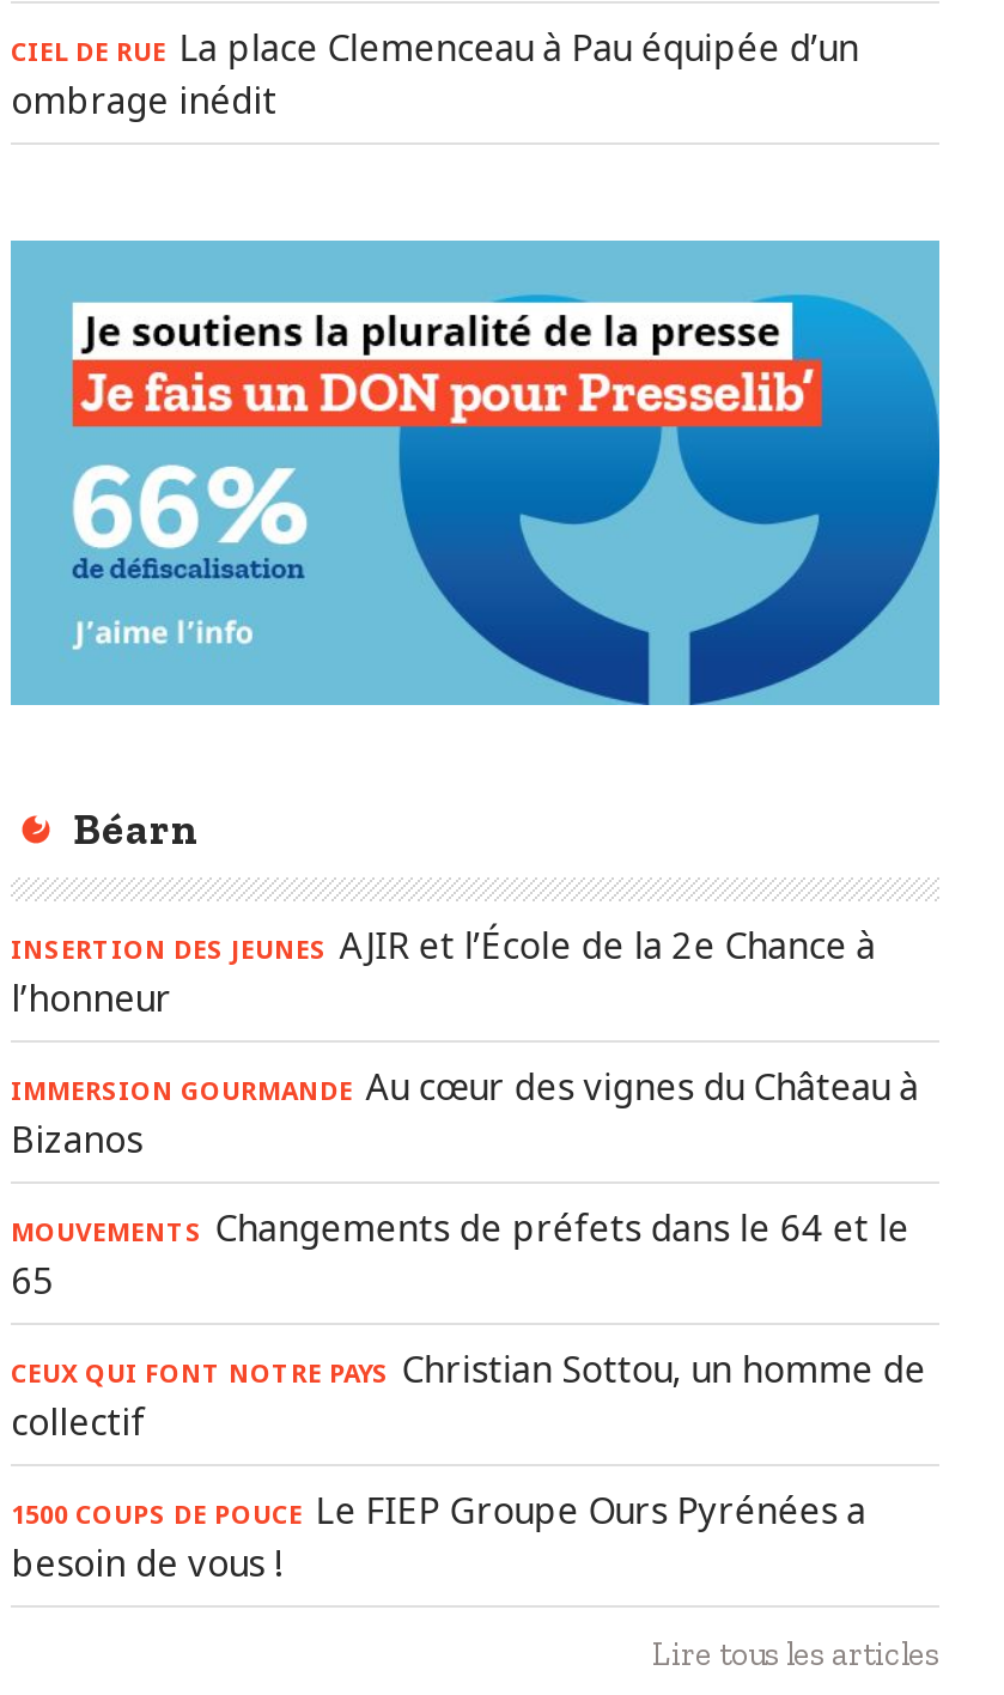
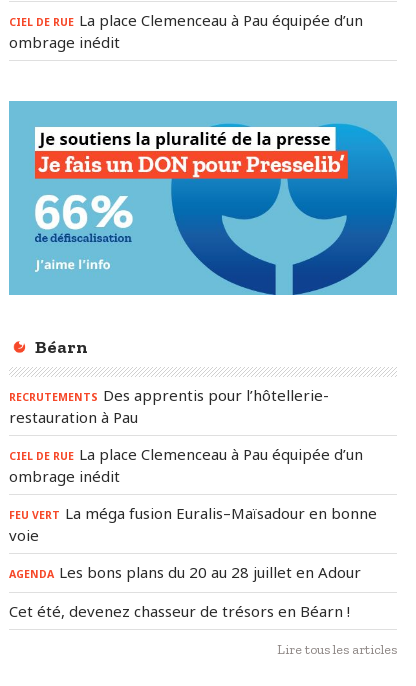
- INSERTION DES JEUNES AJIR et l’École de la 2e Chance à
- l’honneur
+ RECRUTEMENTS Des apprentis pour l’hôtellerie-
+ restauration à Pau

- IMMERSION GOURMANDE Au cœur des vignes du Château à
- Bizanos
+ CIEL DE RUE La place Clemenceau à Pau équipée d’un
+ ombrage inédit

- MOUVEMENTS Changements de préfets dans le 64 et le
- 65
+ FEU VERT La méga fusion Euralis–Maïsadour en bonne
+ voie

- CEUX QUI FONT NOTRE PAYS Christian Sottou, un homme de
- collectif
+ AGENDA Les bons plans du 20 au 28 juillet en Adour

- 1500 COUPS DE POUCE Le FIEP Groupe Ours Pyrénées a
- besoin de vous !
+ Cet été, devenez chasseur de trésors en Béarn !
